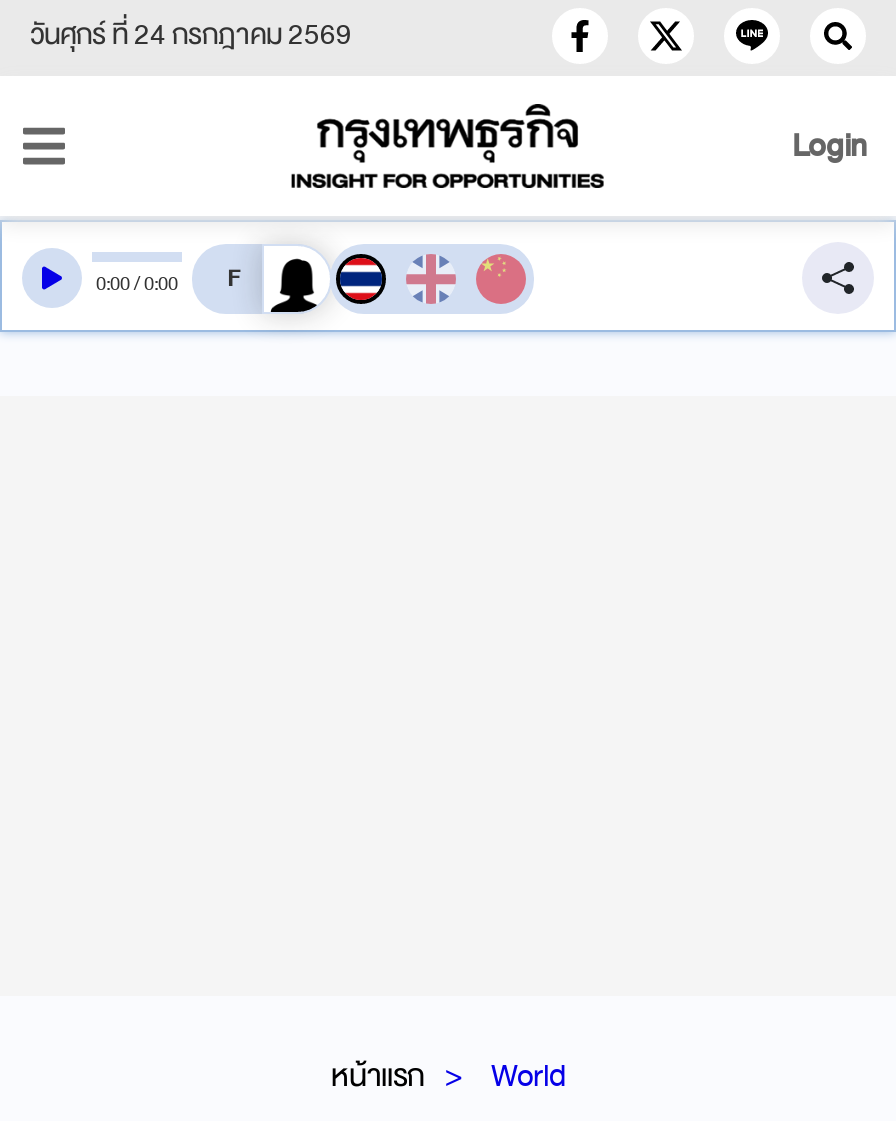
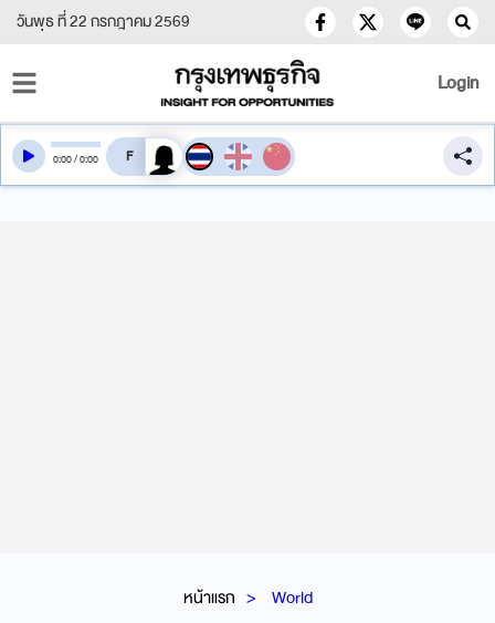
- วันศุกร์ ที่ 24 กรกฎาคม 2569
+ วันพุธ ที่ 22 กรกฎาคม 2569
